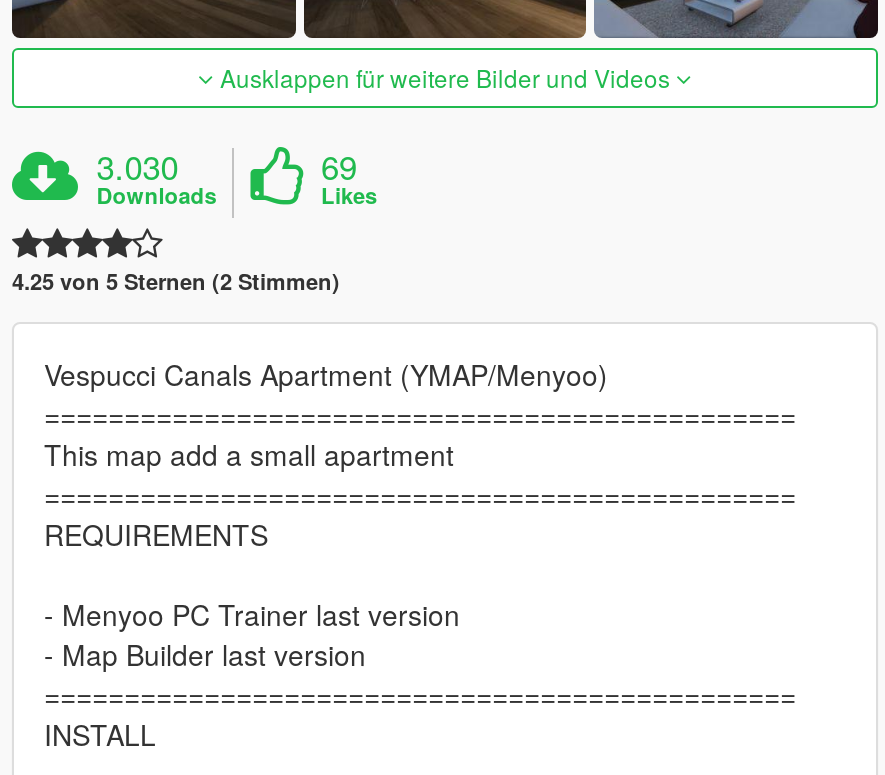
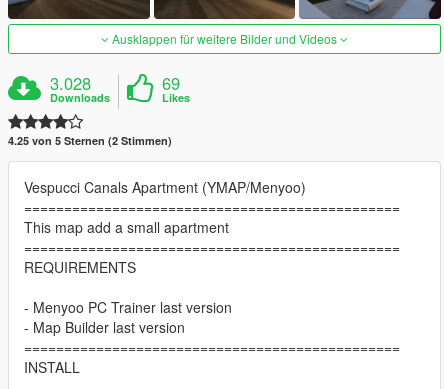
- 3.030
+ 3.028
